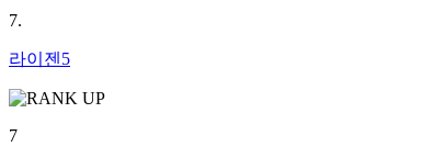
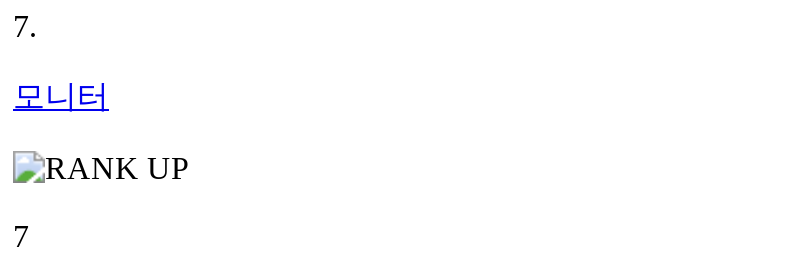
- 라이젠5
+ 모니터
